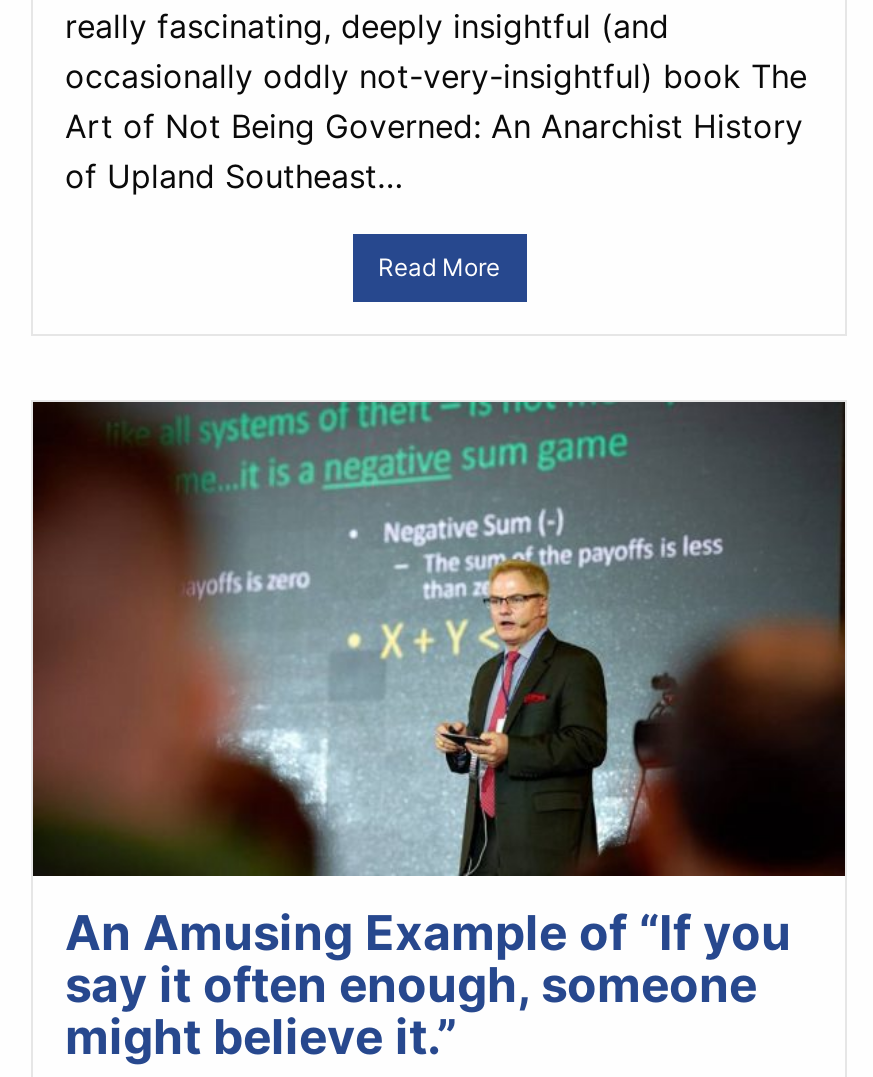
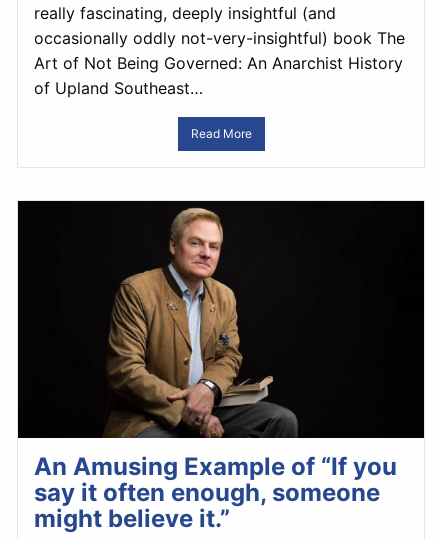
- [image]
+ [image]
